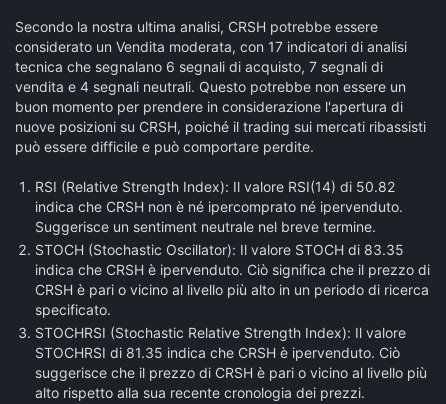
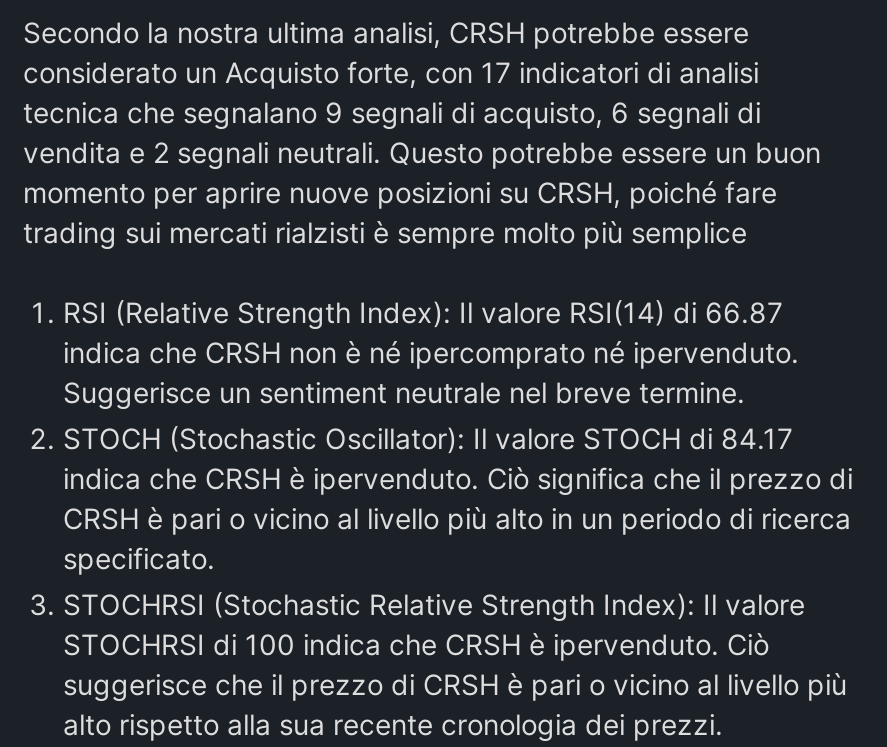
- considerato un Vendita moderata, con 17 indicatori di analisi
- tecnica che segnalano 6 segnali di acquisto, 7 segnali di
- vendita e 4 segnali neutrali. Questo potrebbe non essere un
- buon momento per prendere in considerazione l'apertura di
- nuove posizioni su CRSH, poiché il trading sui mercati ribassisti
- può essere difficile e può comportare perdite.
+ considerato un Acquisto forte, con 17 indicatori di analisi
+ tecnica che segnalano 9 segnali di acquisto, 6 segnali di
+ vendita e 2 segnali neutrali. Questo potrebbe essere un buon
+ momento per aprire nuove posizioni su CRSH, poiché fare
+ trading sui mercati rialzisti è sempre molto più semplice

- RSI (Relative Strength Index): Il valore RSI(14) di 50.82
+ RSI (Relative Strength Index): Il valore RSI(14) di 66.87

- STOCH (Stochastic Oscillator): Il valore STOCH di 83.35
+ STOCH (Stochastic Oscillator): Il valore STOCH di 84.17

- STOCHRSI di 81.35 indica che CRSH è ipervenduto. Ciò
+ STOCHRSI di 100 indica che CRSH è ipervenduto. Ciò
